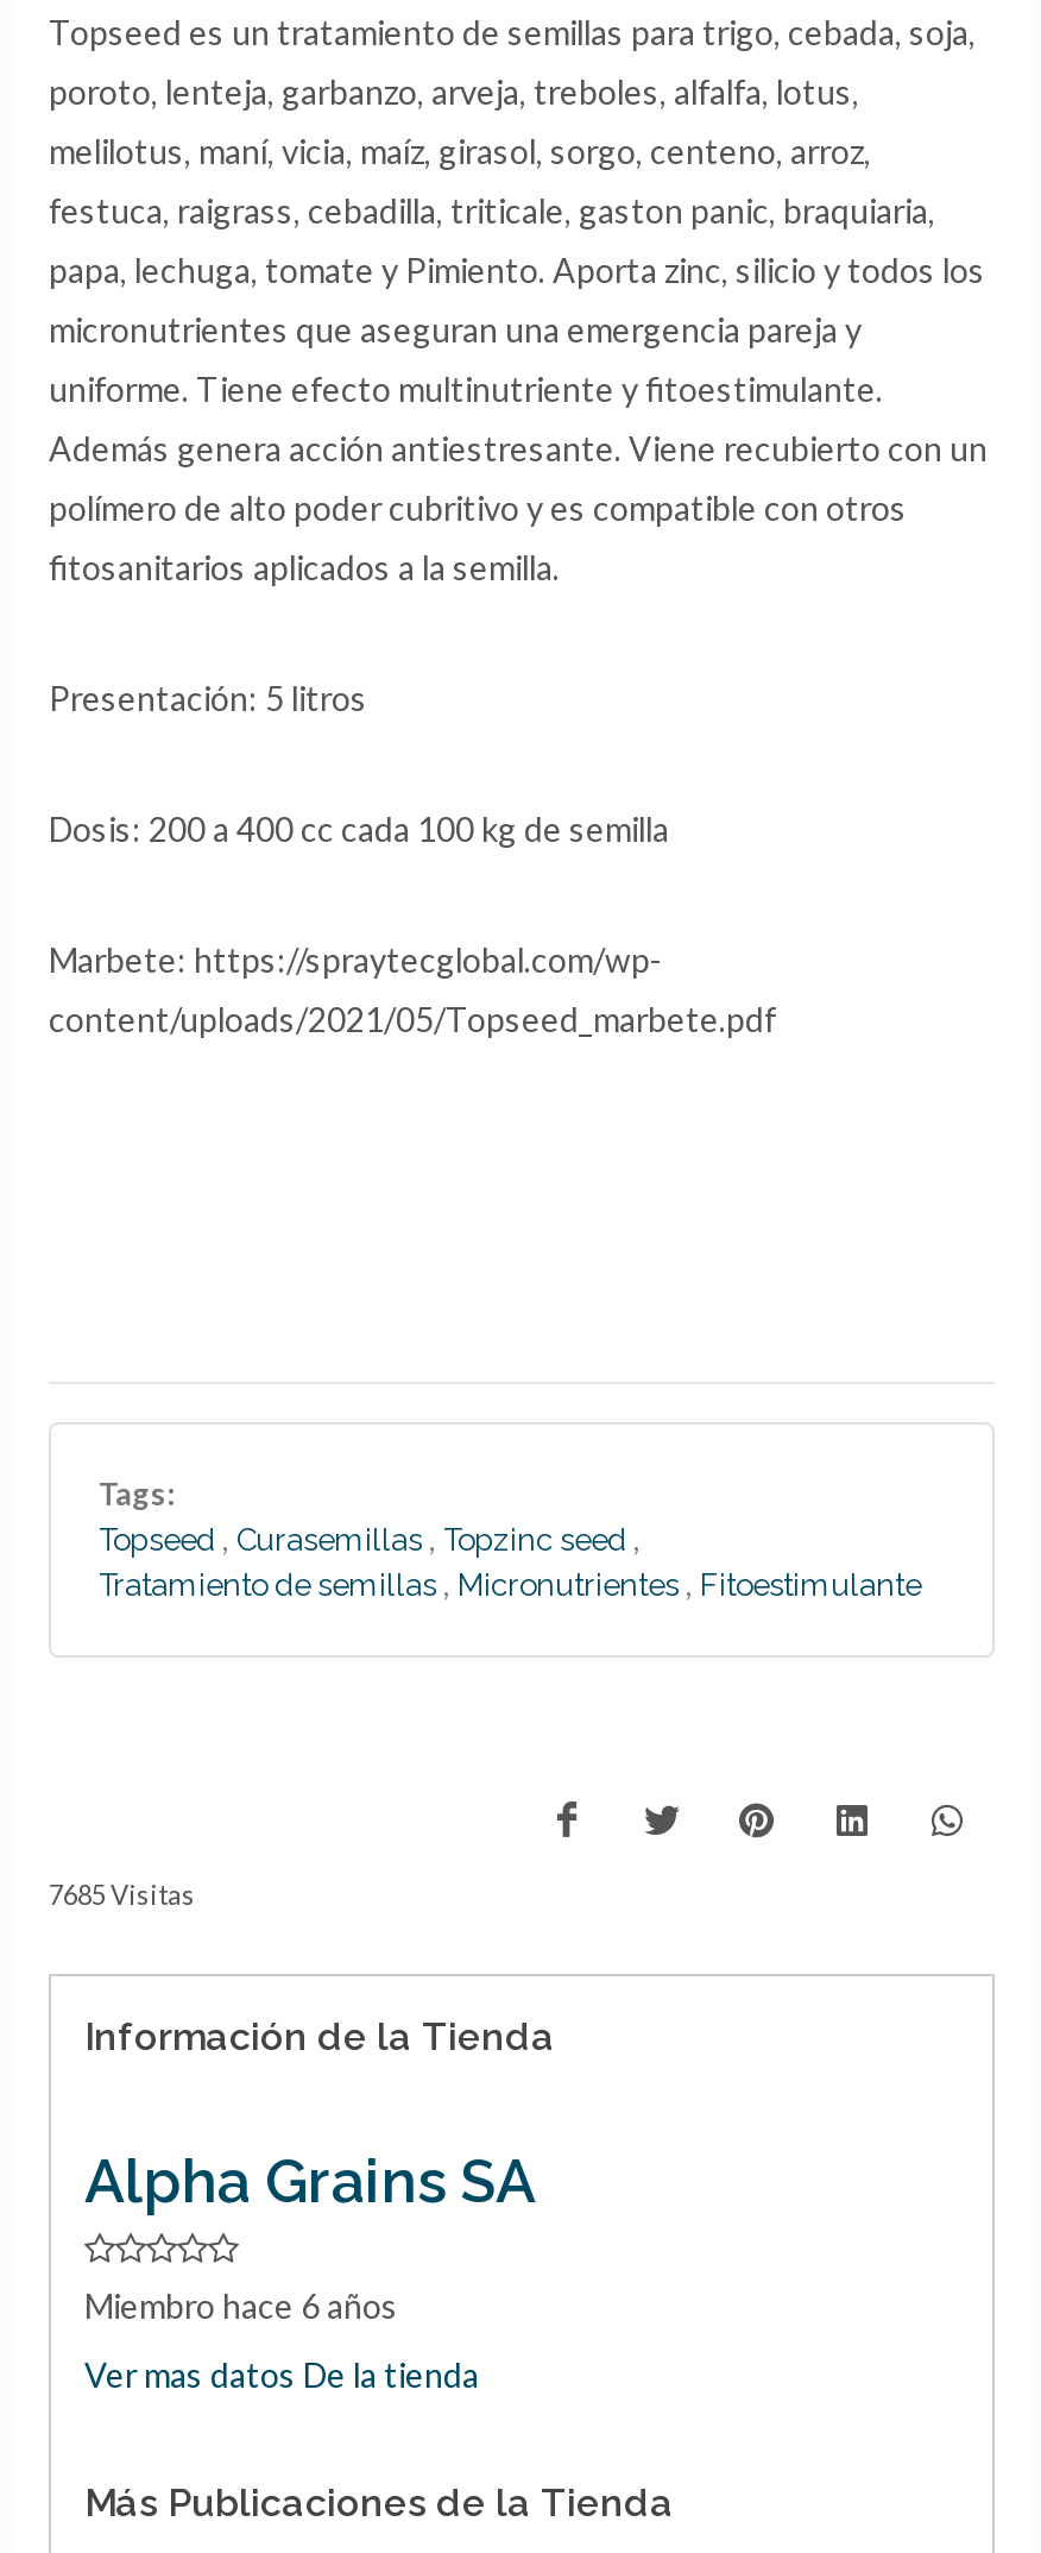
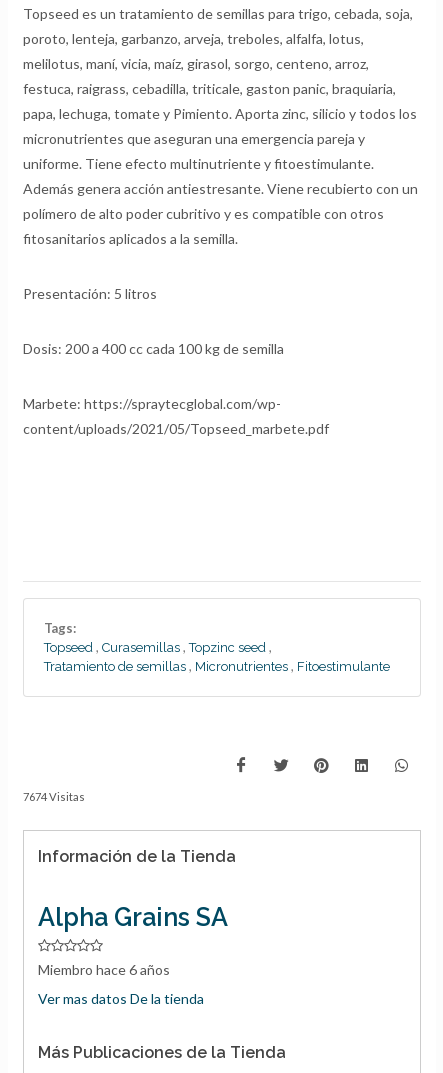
- 7685 Visitas
+ 7674 Visitas
